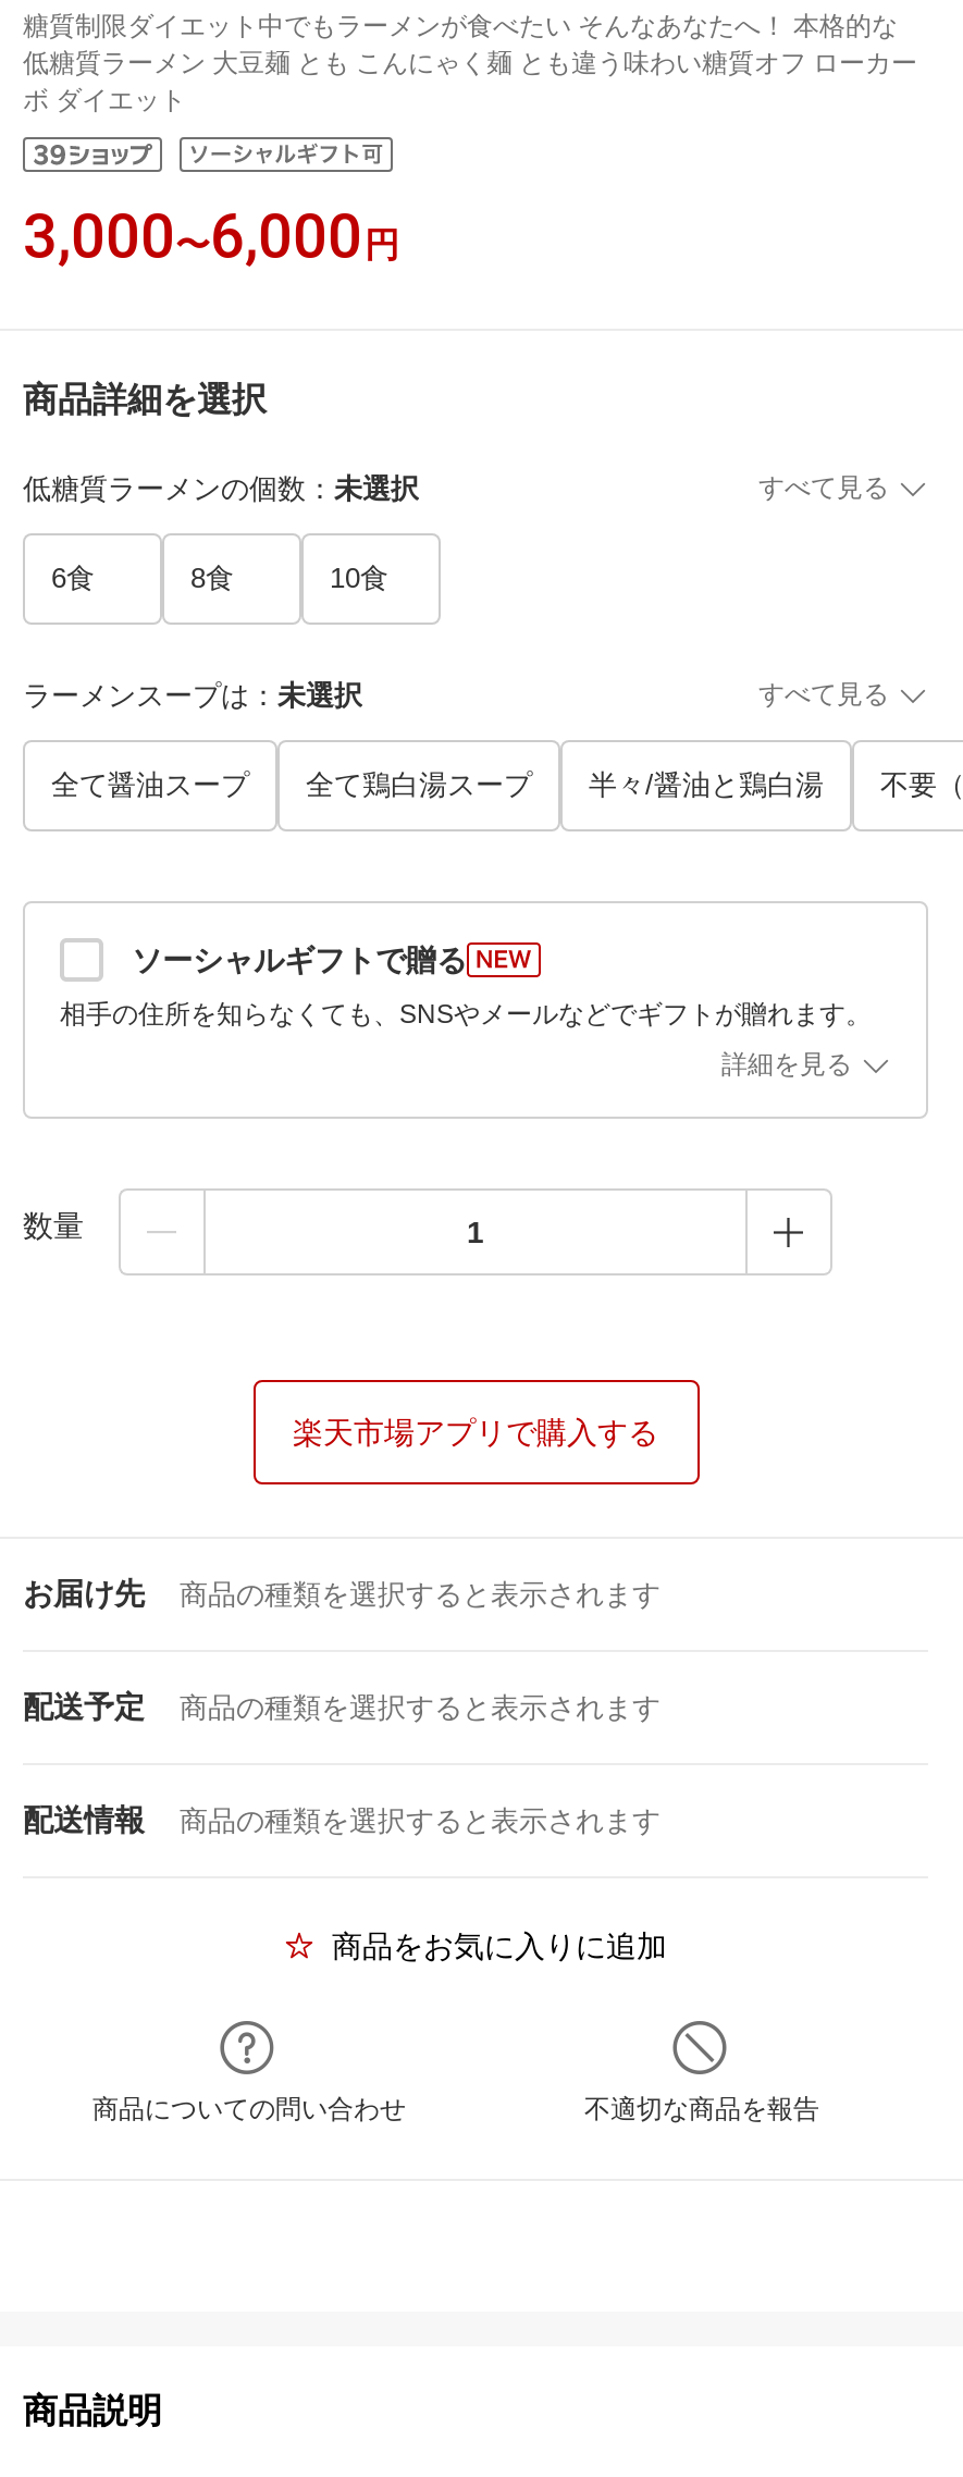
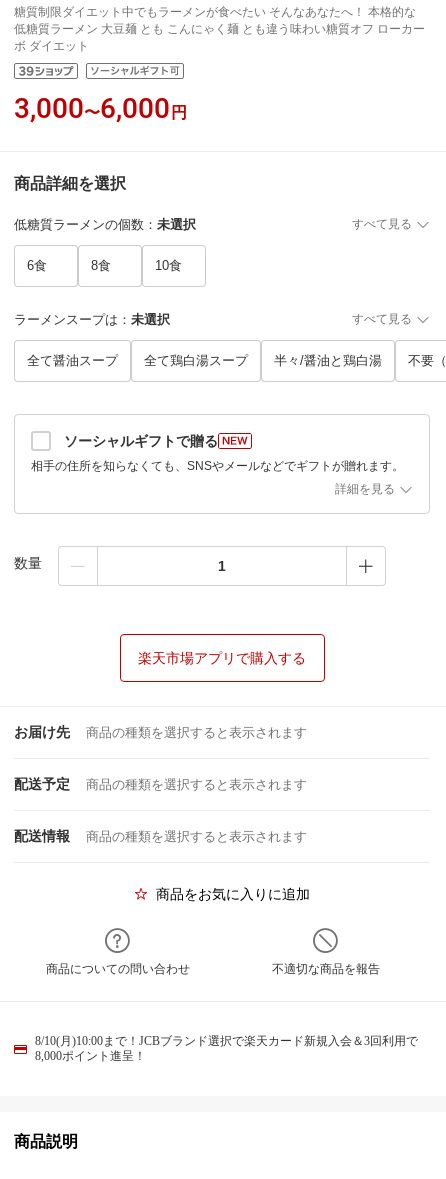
+ 8/10(月)10:00まで！JCBブランド選択で楽天カード新規入会＆3回利用で
+ 8,000ポイント進呈！
